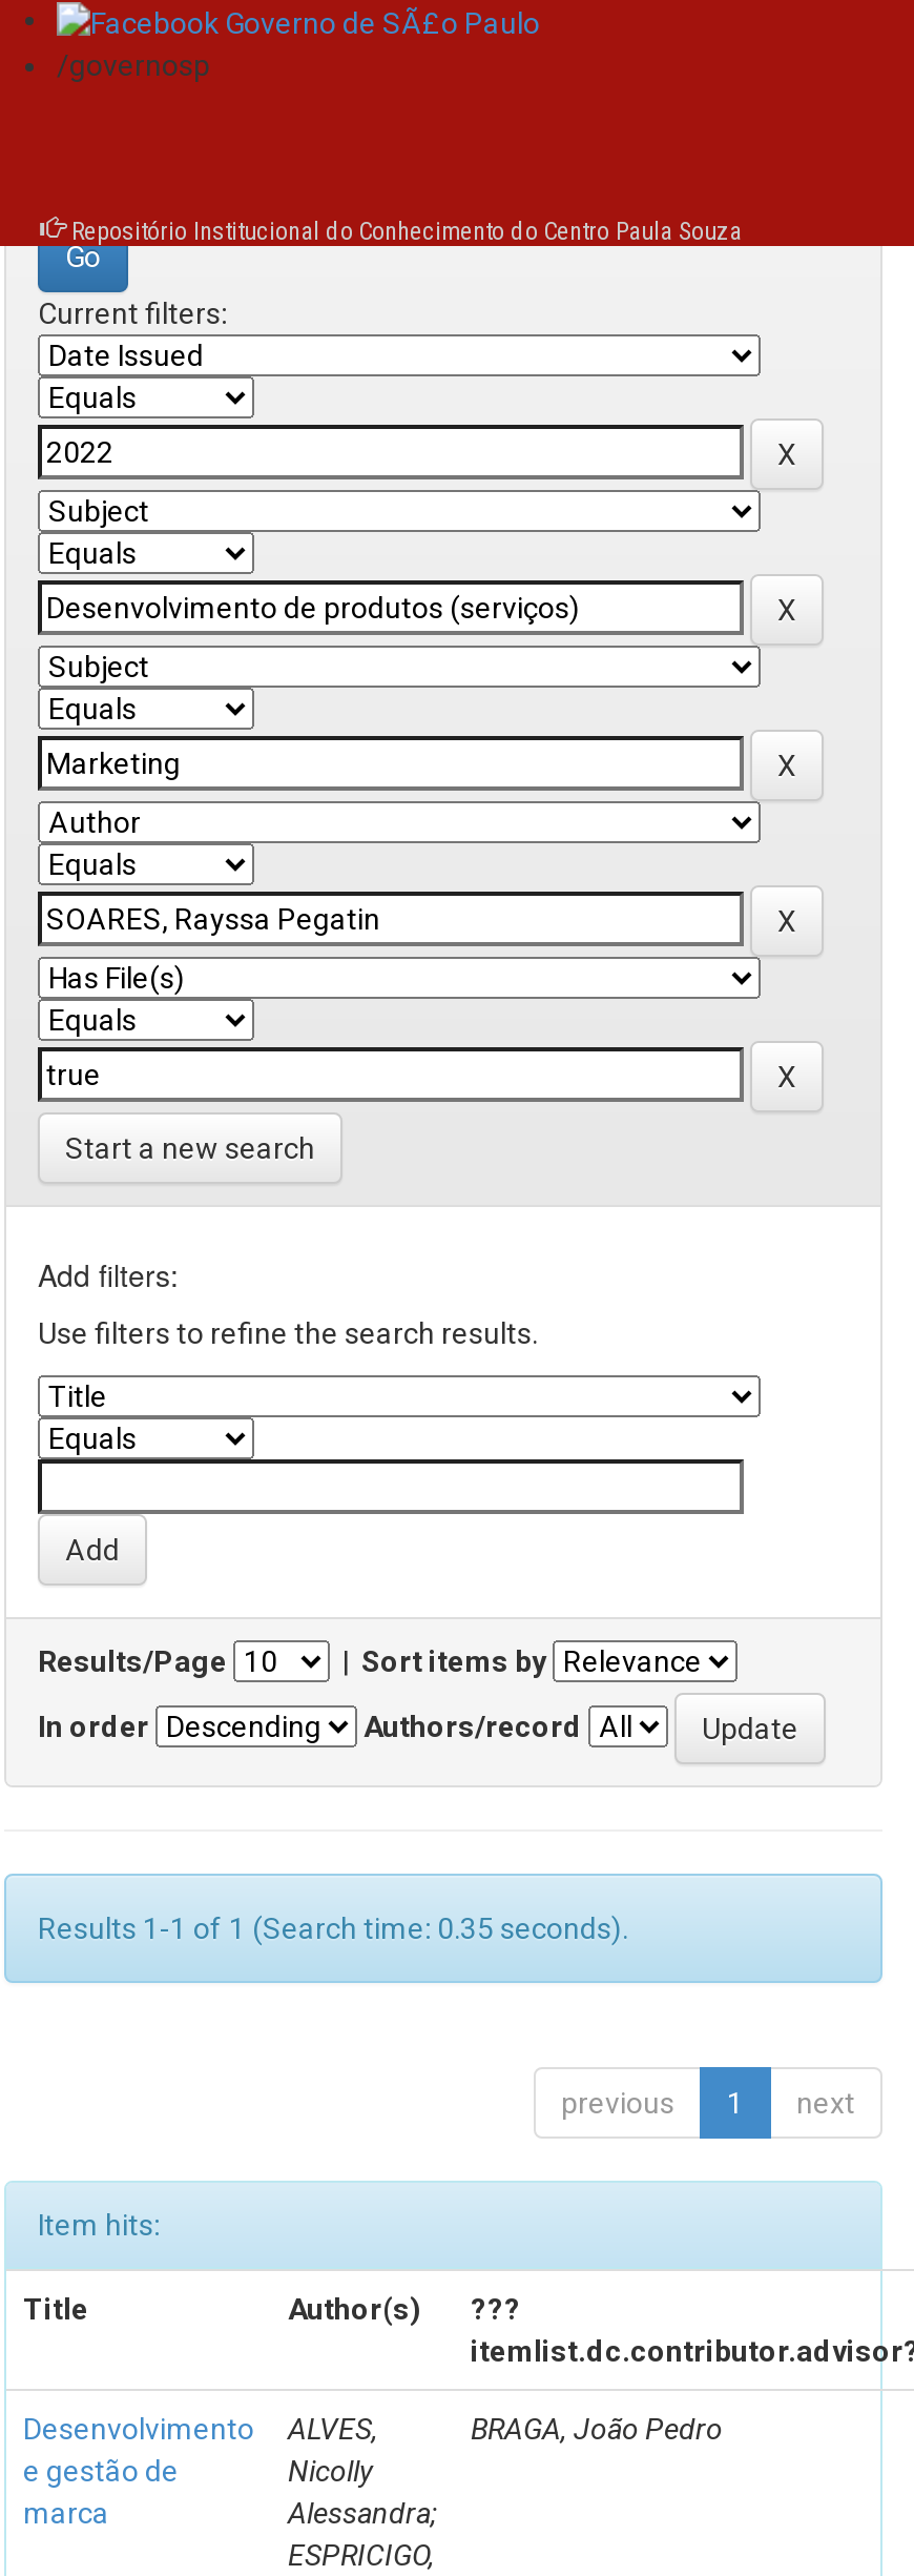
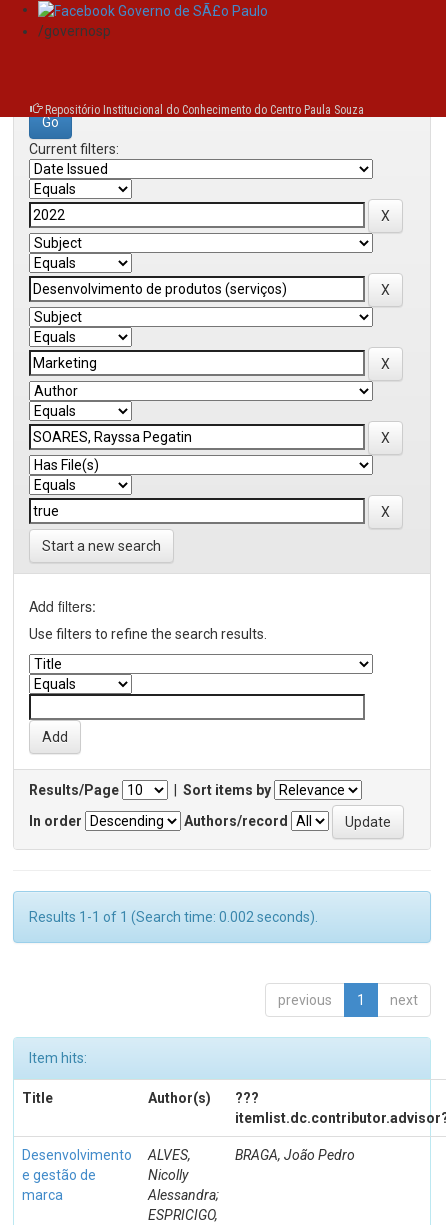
- Results 1-1 of 1 (Search time: 0.35 seconds).
+ Results 1-1 of 1 (Search time: 0.002 seconds).
